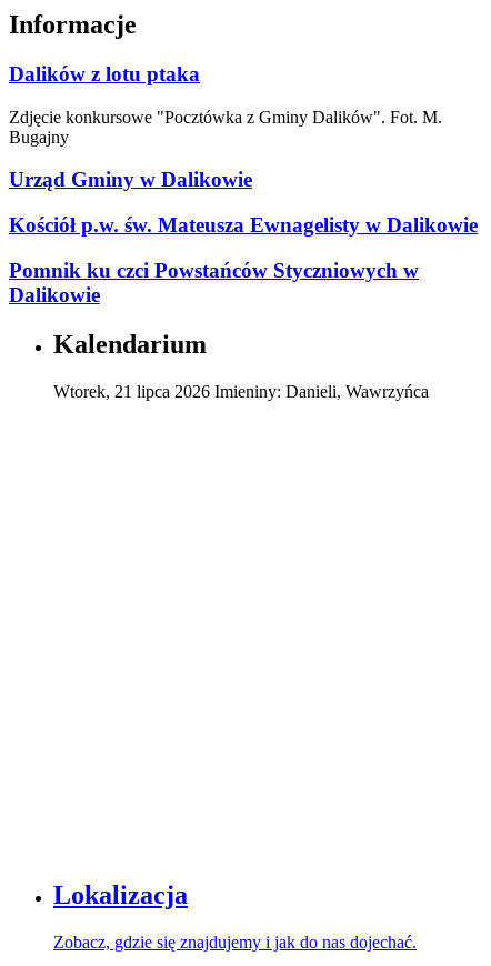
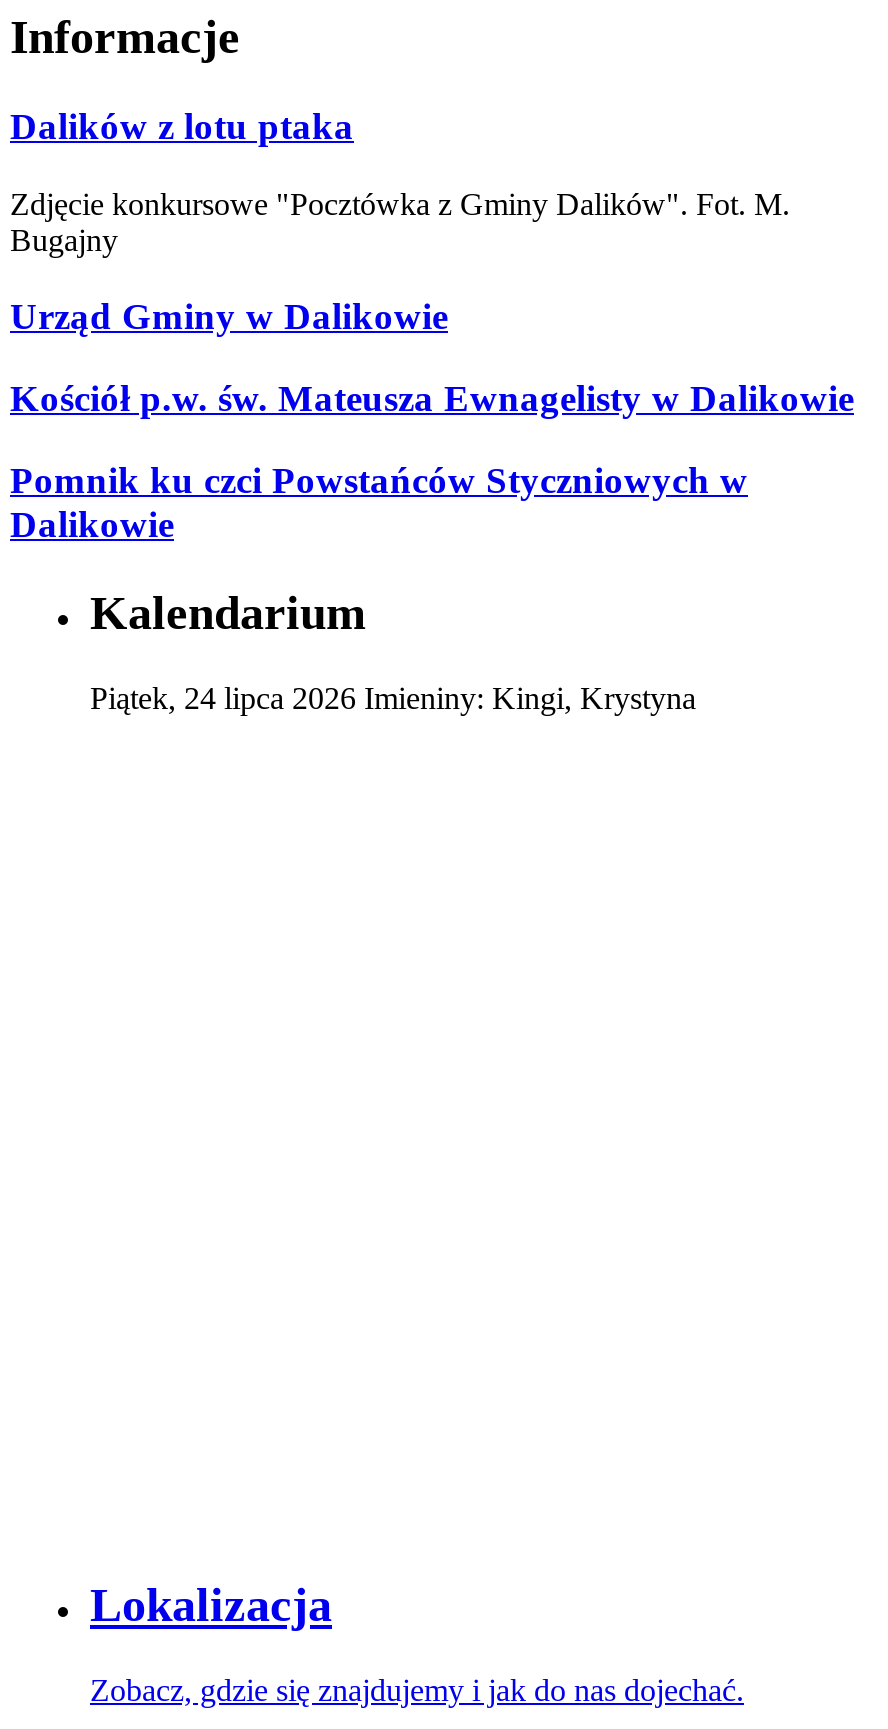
- Wtorek, 21 lipca 2026 Imieniny: Danieli, Wawrzyńca
+ Piątek, 24 lipca 2026 Imieniny: Kingi, Krystyna
